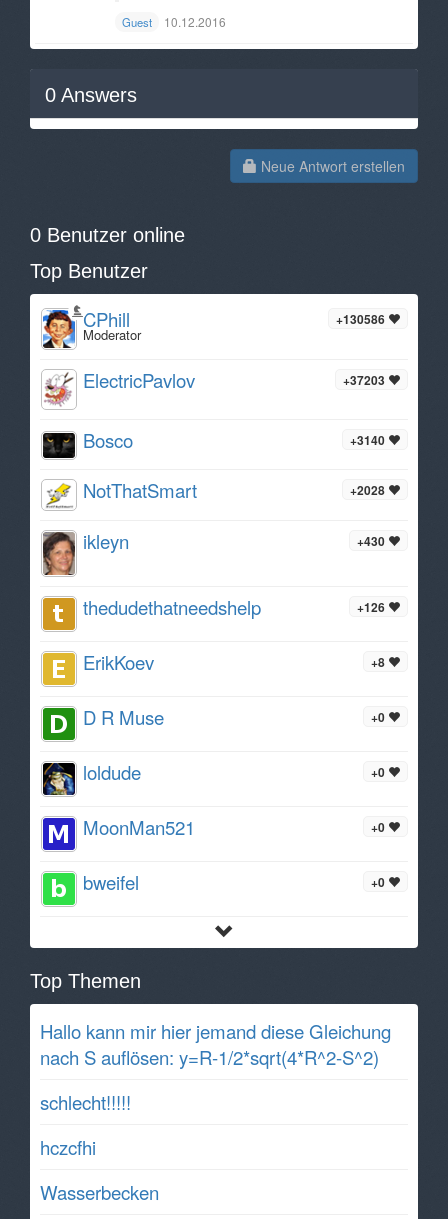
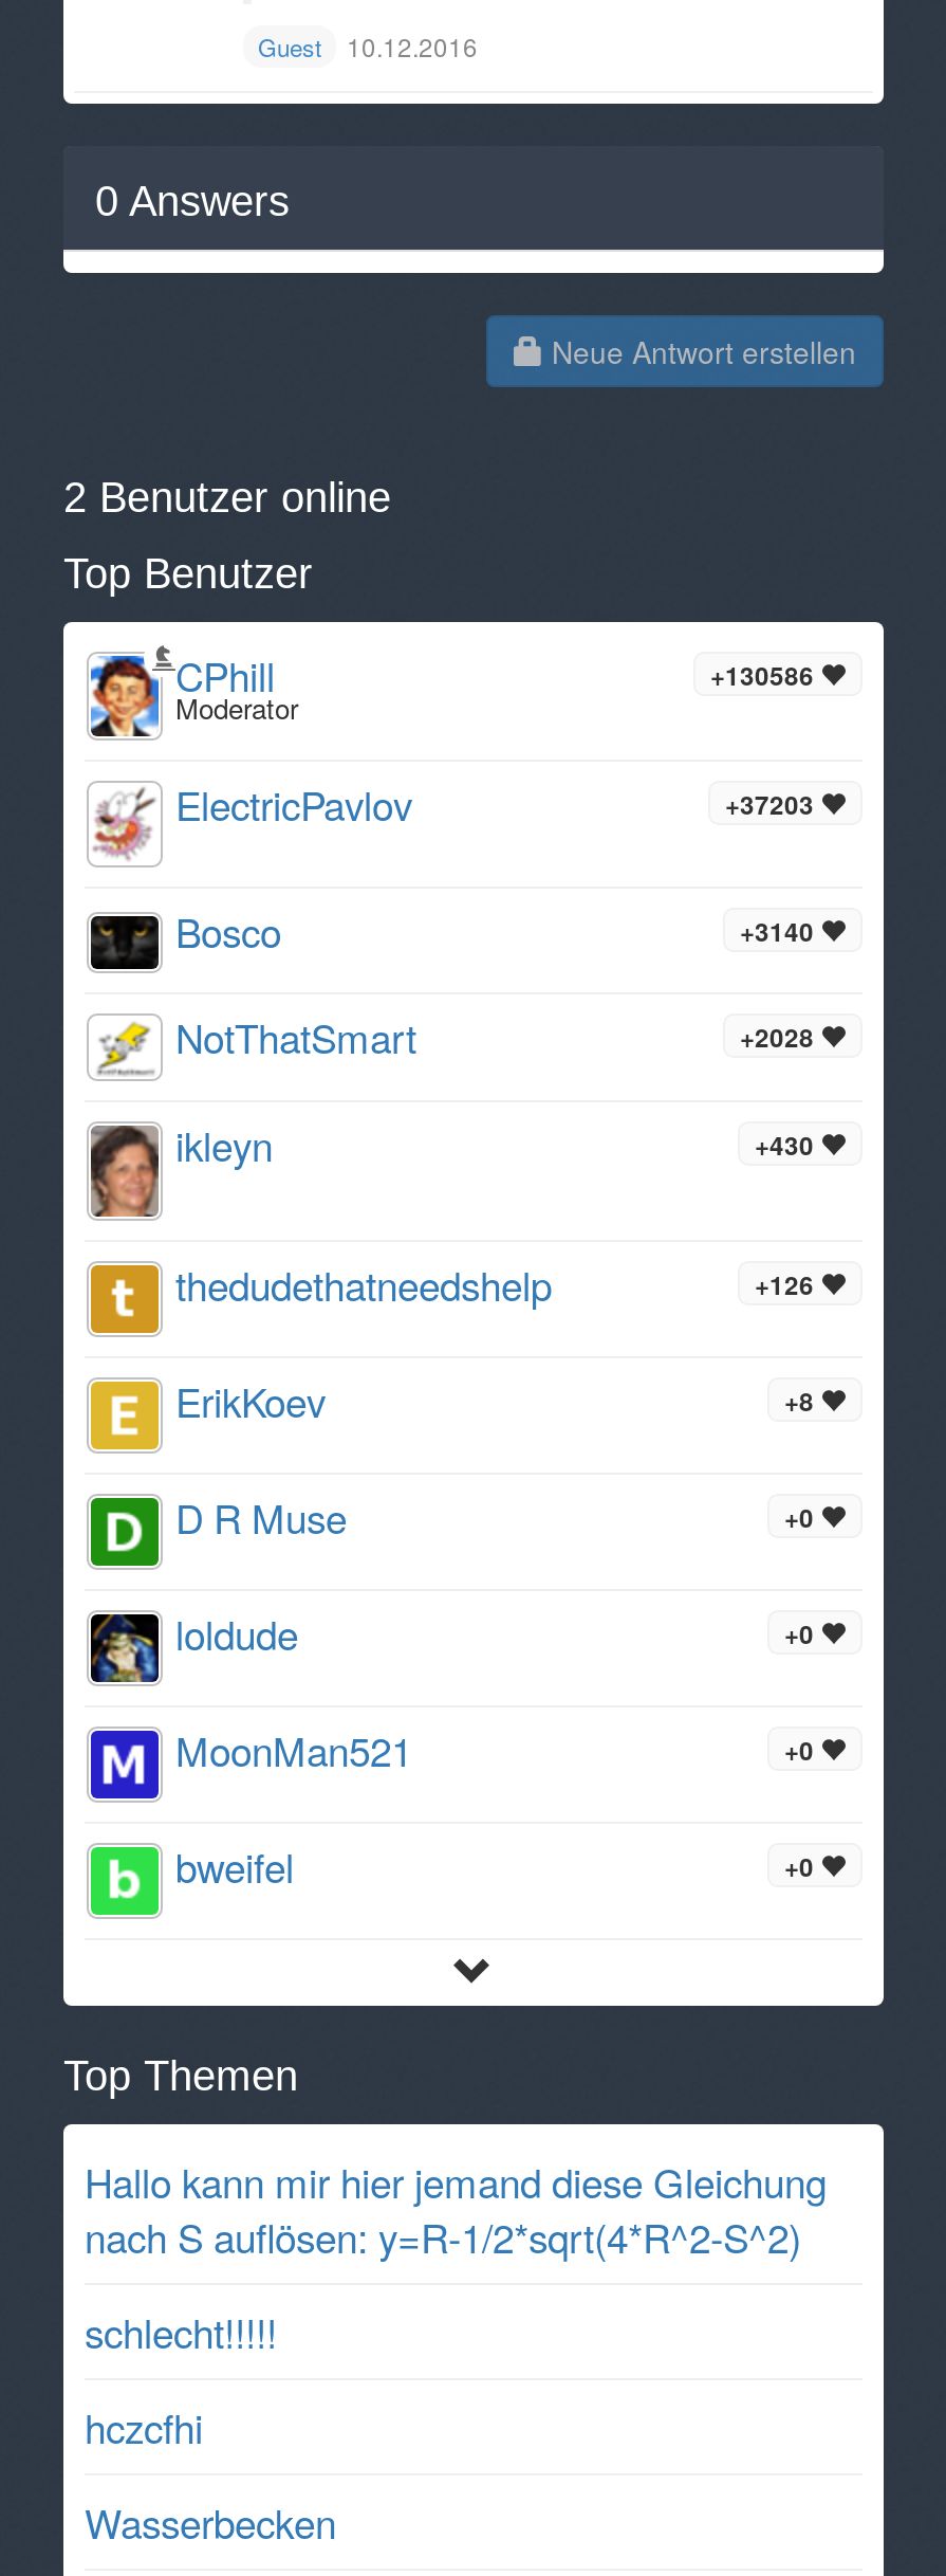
- 0 Benutzer online
+ 2 Benutzer online
